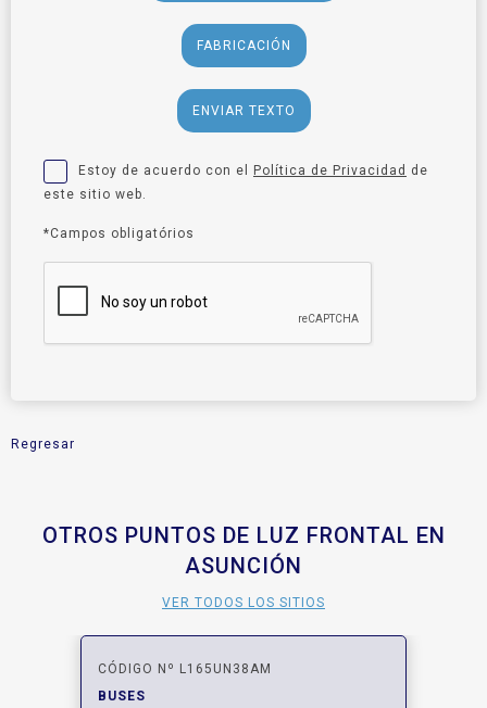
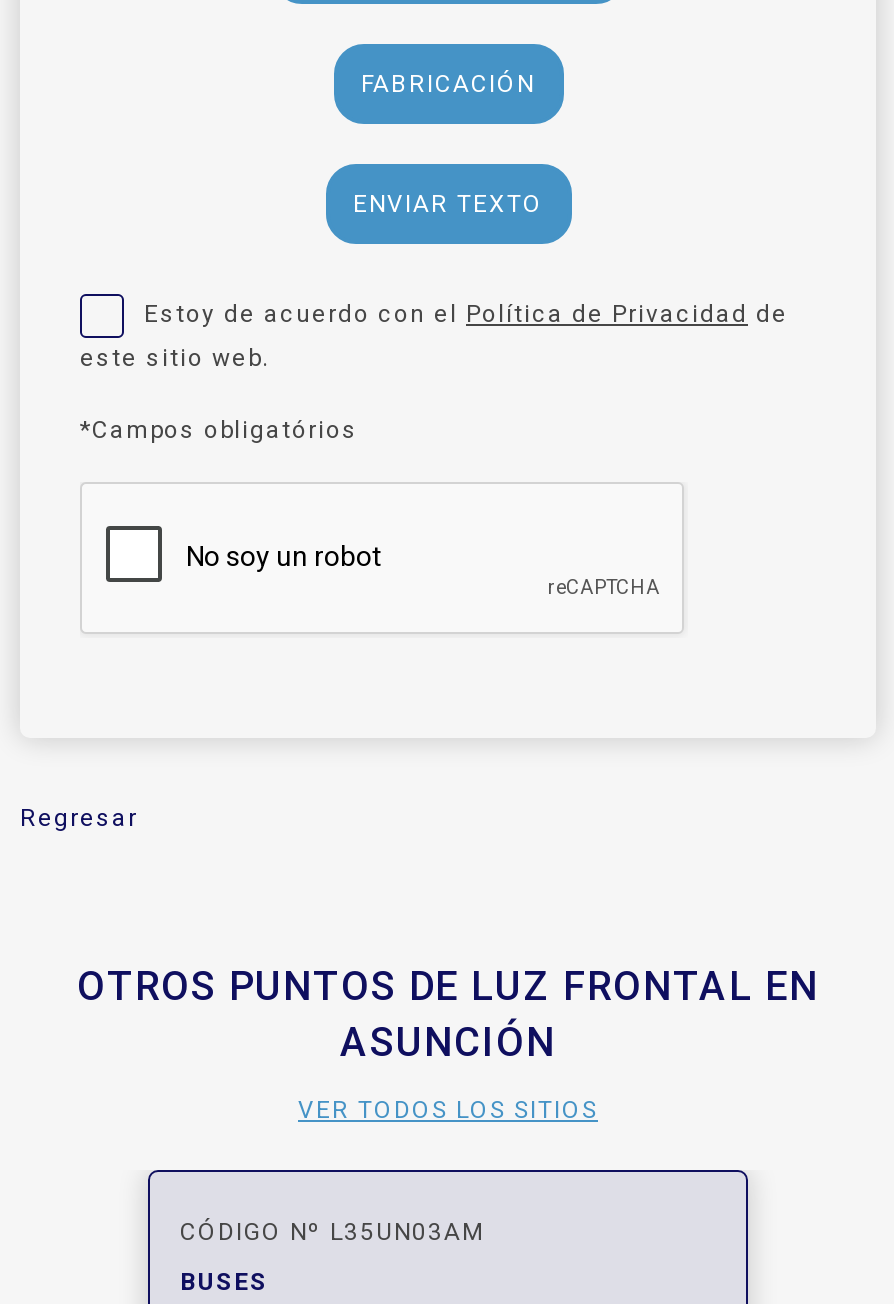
- CÓDIGO Nº L165UN38AM
+ CÓDIGO Nº L35UN03AM
